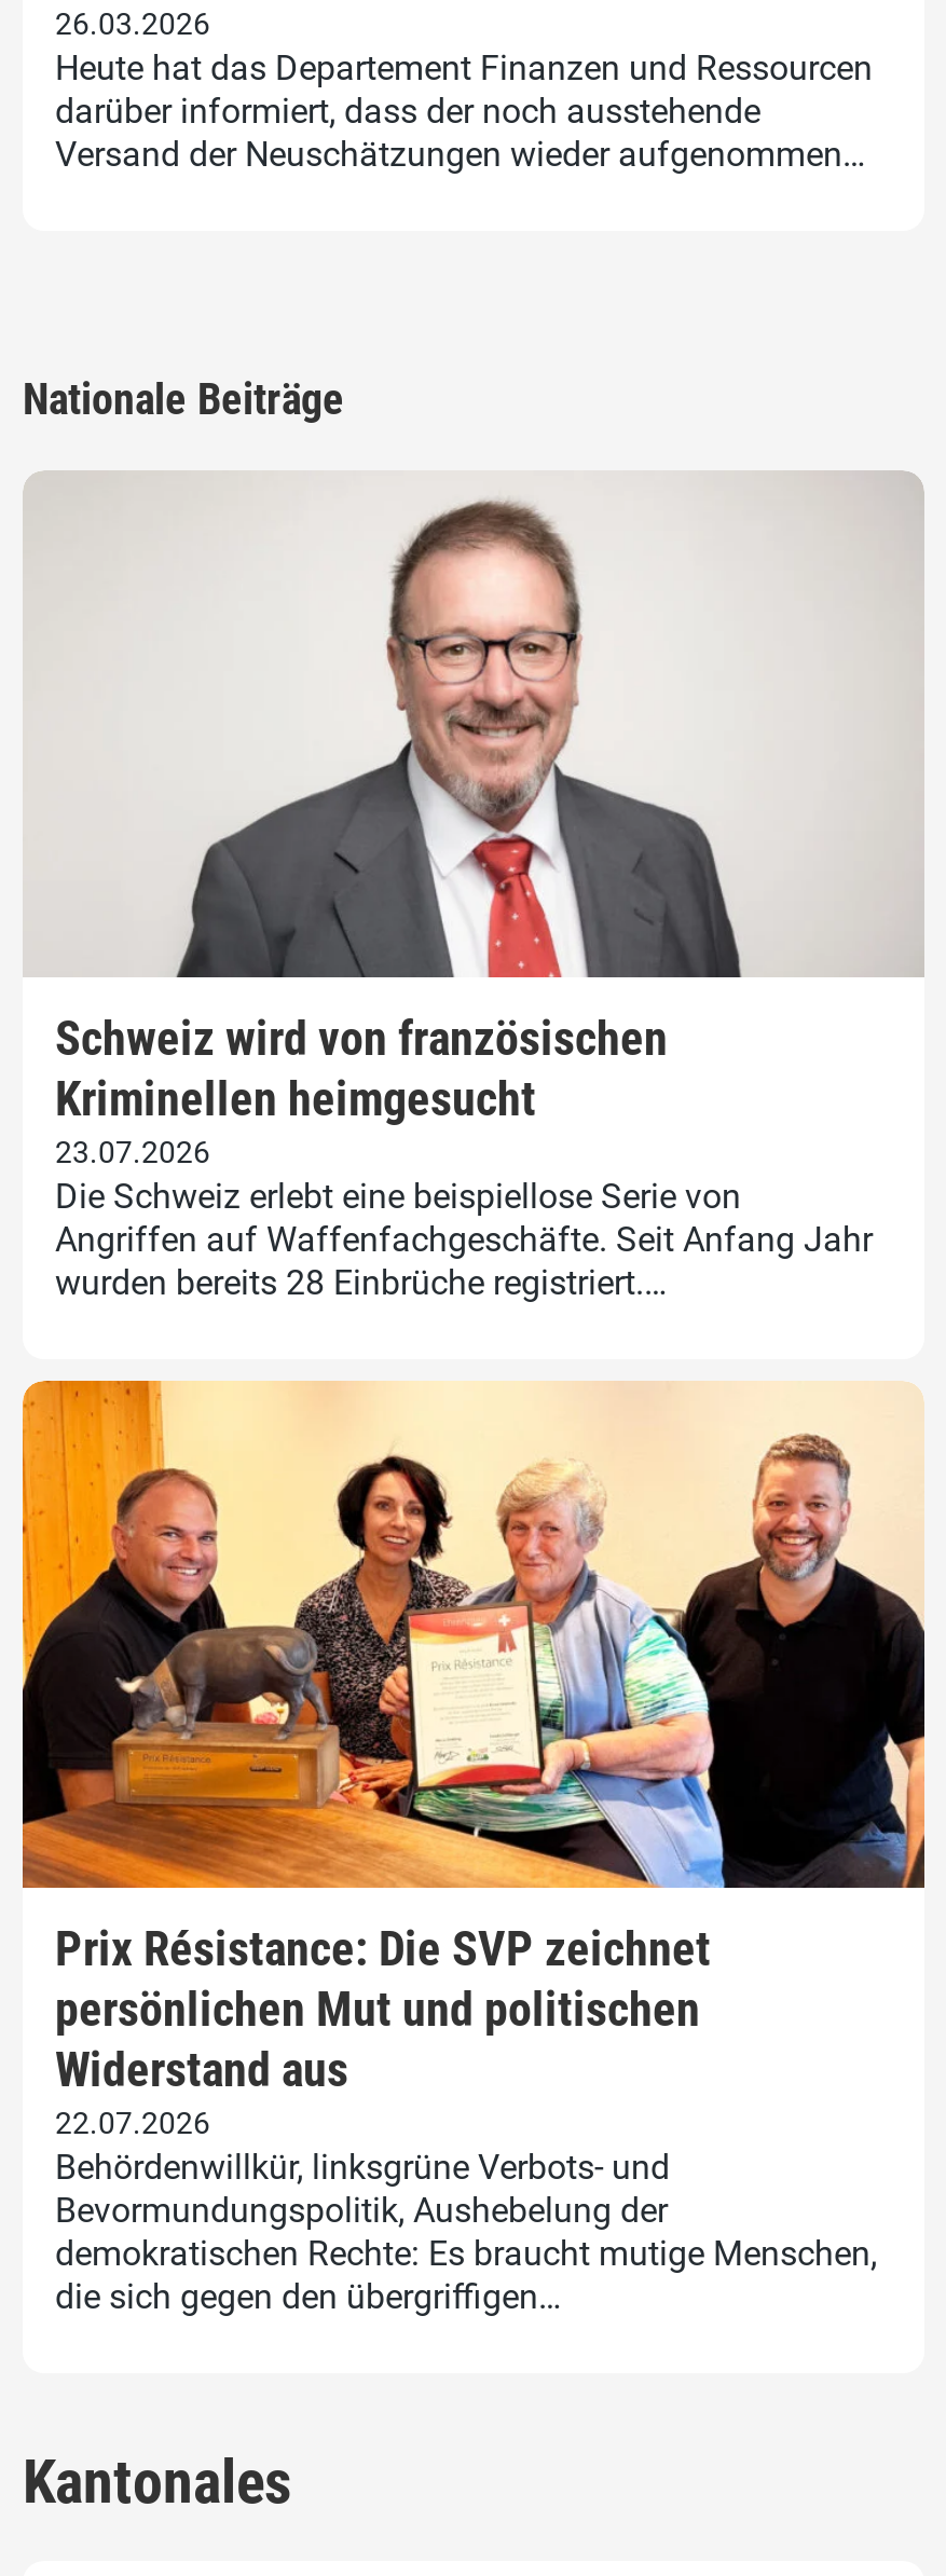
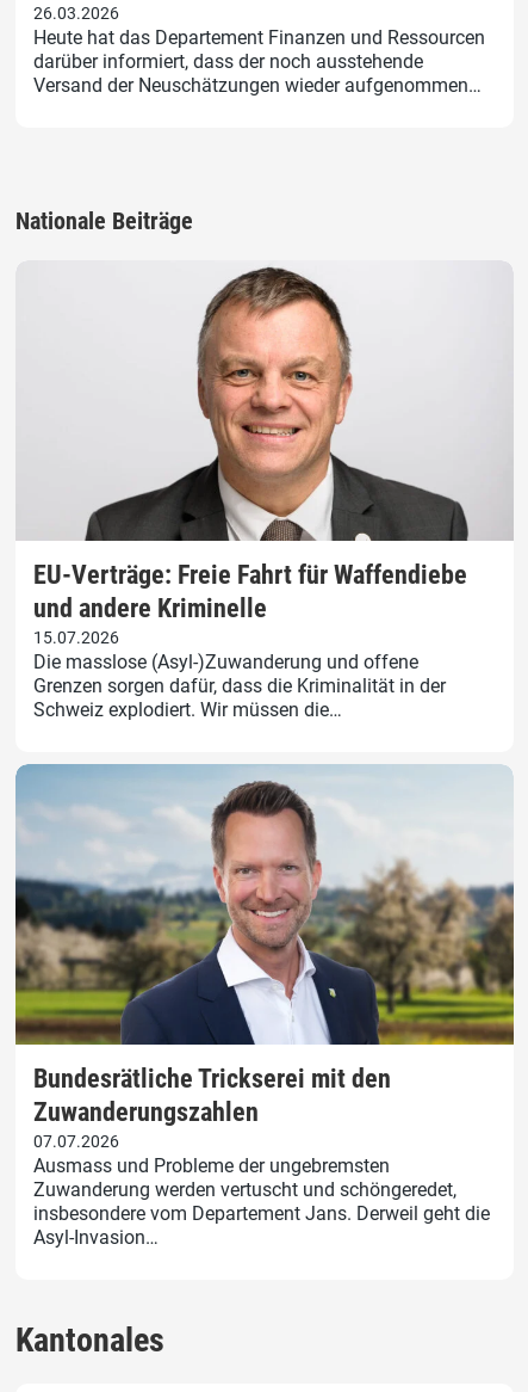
- [image]
- Schweiz wird von französischen
- Kriminellen heimgesucht
- 23.07.2026
- Die Schweiz erlebt eine beispiellose Serie von
- Angriffen auf Waffenfachgeschäfte. Seit Anfang Jahr
- wurden bereits 28 Einbrüche registriert.…
+ [image]
+ EU-Verträge: Freie Fahrt für Waffendiebe
+ und andere Kriminelle
+ 15.07.2026
+ Die masslose (Asyl-)Zuwanderung und offene
+ Grenzen sorgen dafür, dass die Kriminalität in der
+ Schweiz explodiert. Wir müssen die…

- [image]
- Prix Résistance: Die SVP zeichnet
- persönlichen Mut und politischen
- Widerstand aus
- 22.07.2026
- Behördenwillkür, linksgrüne Verbots- und
- Bevormundungspolitik, Aushebelung der
- demokratischen Rechte: Es braucht mutige Menschen,
- die sich gegen den übergriffigen…
+ [image]
+ Bundesrätliche Trickserei mit den
+ Zuwanderungszahlen
+ 07.07.2026
+ Ausmass und Probleme der ungebremsten
+ Zuwanderung werden vertuscht und schöngeredet,
+ insbesondere vom Departement Jans. Derweil geht die
+ Asyl-Invasion…
